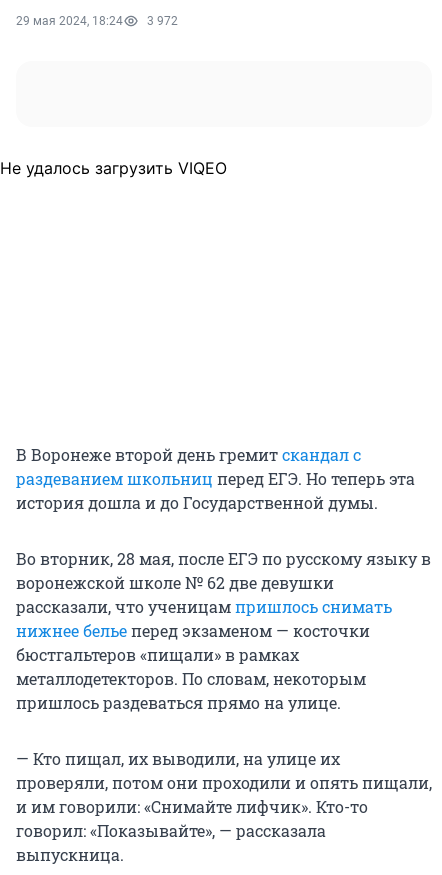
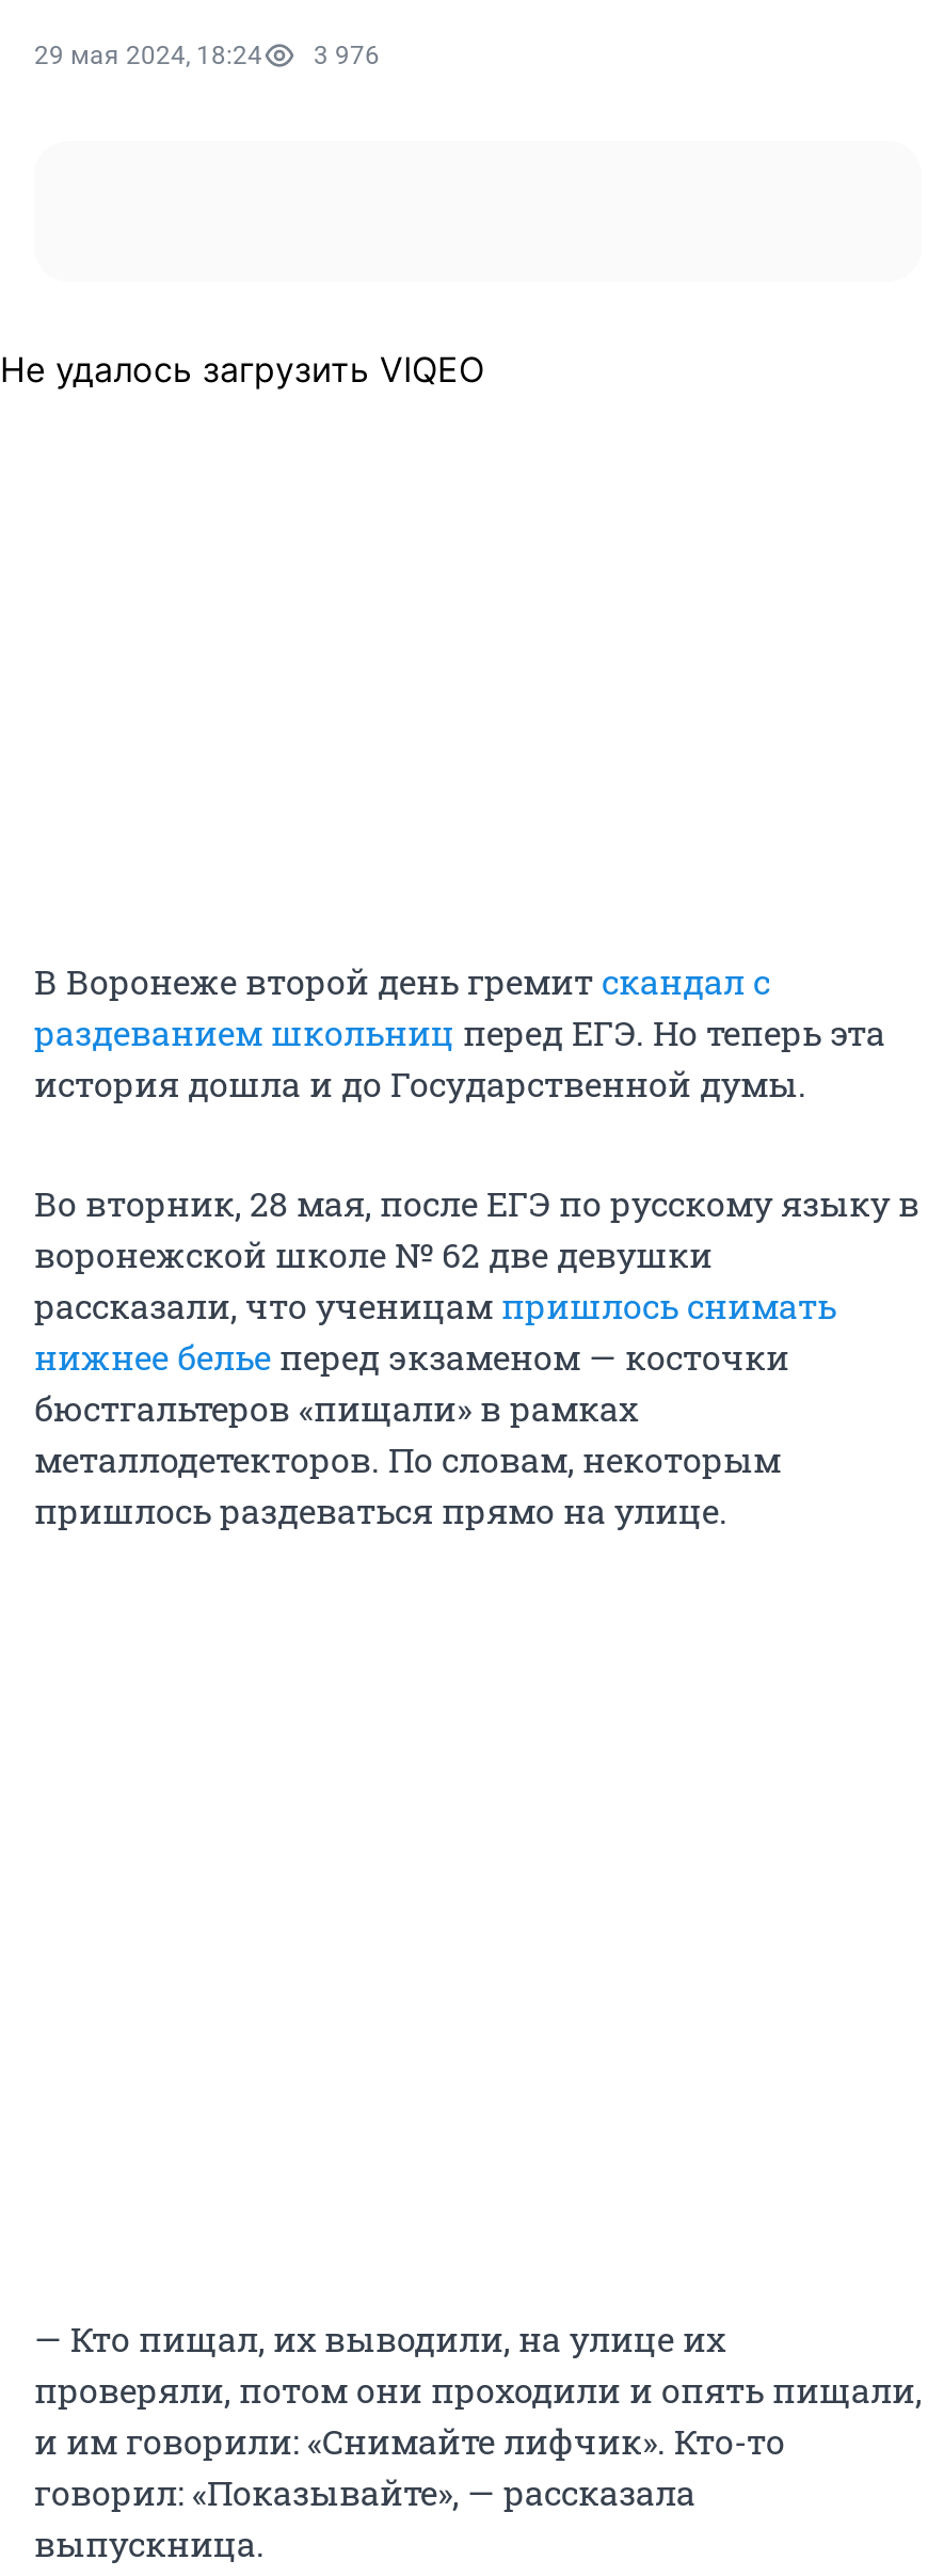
- 29 мая 2024, 18:24 3 972
+ 29 мая 2024, 18:24 3 976
